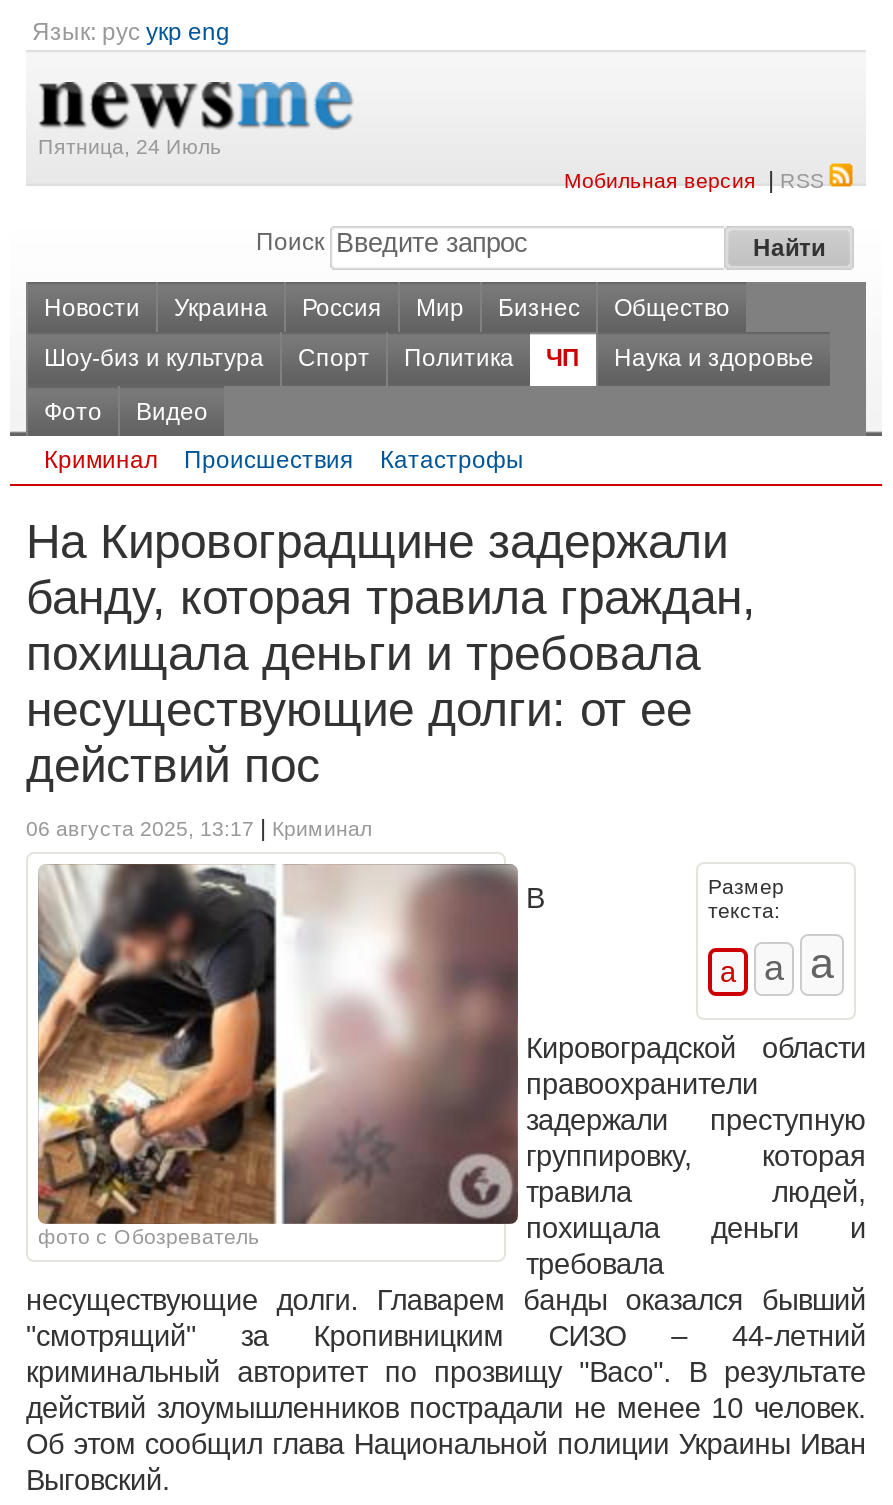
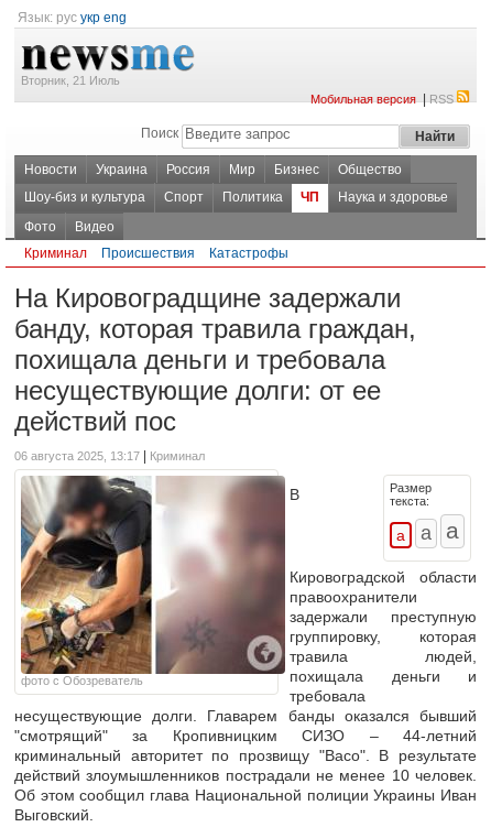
- Пятница, 24 Июль
+ Вторник, 21 Июль
